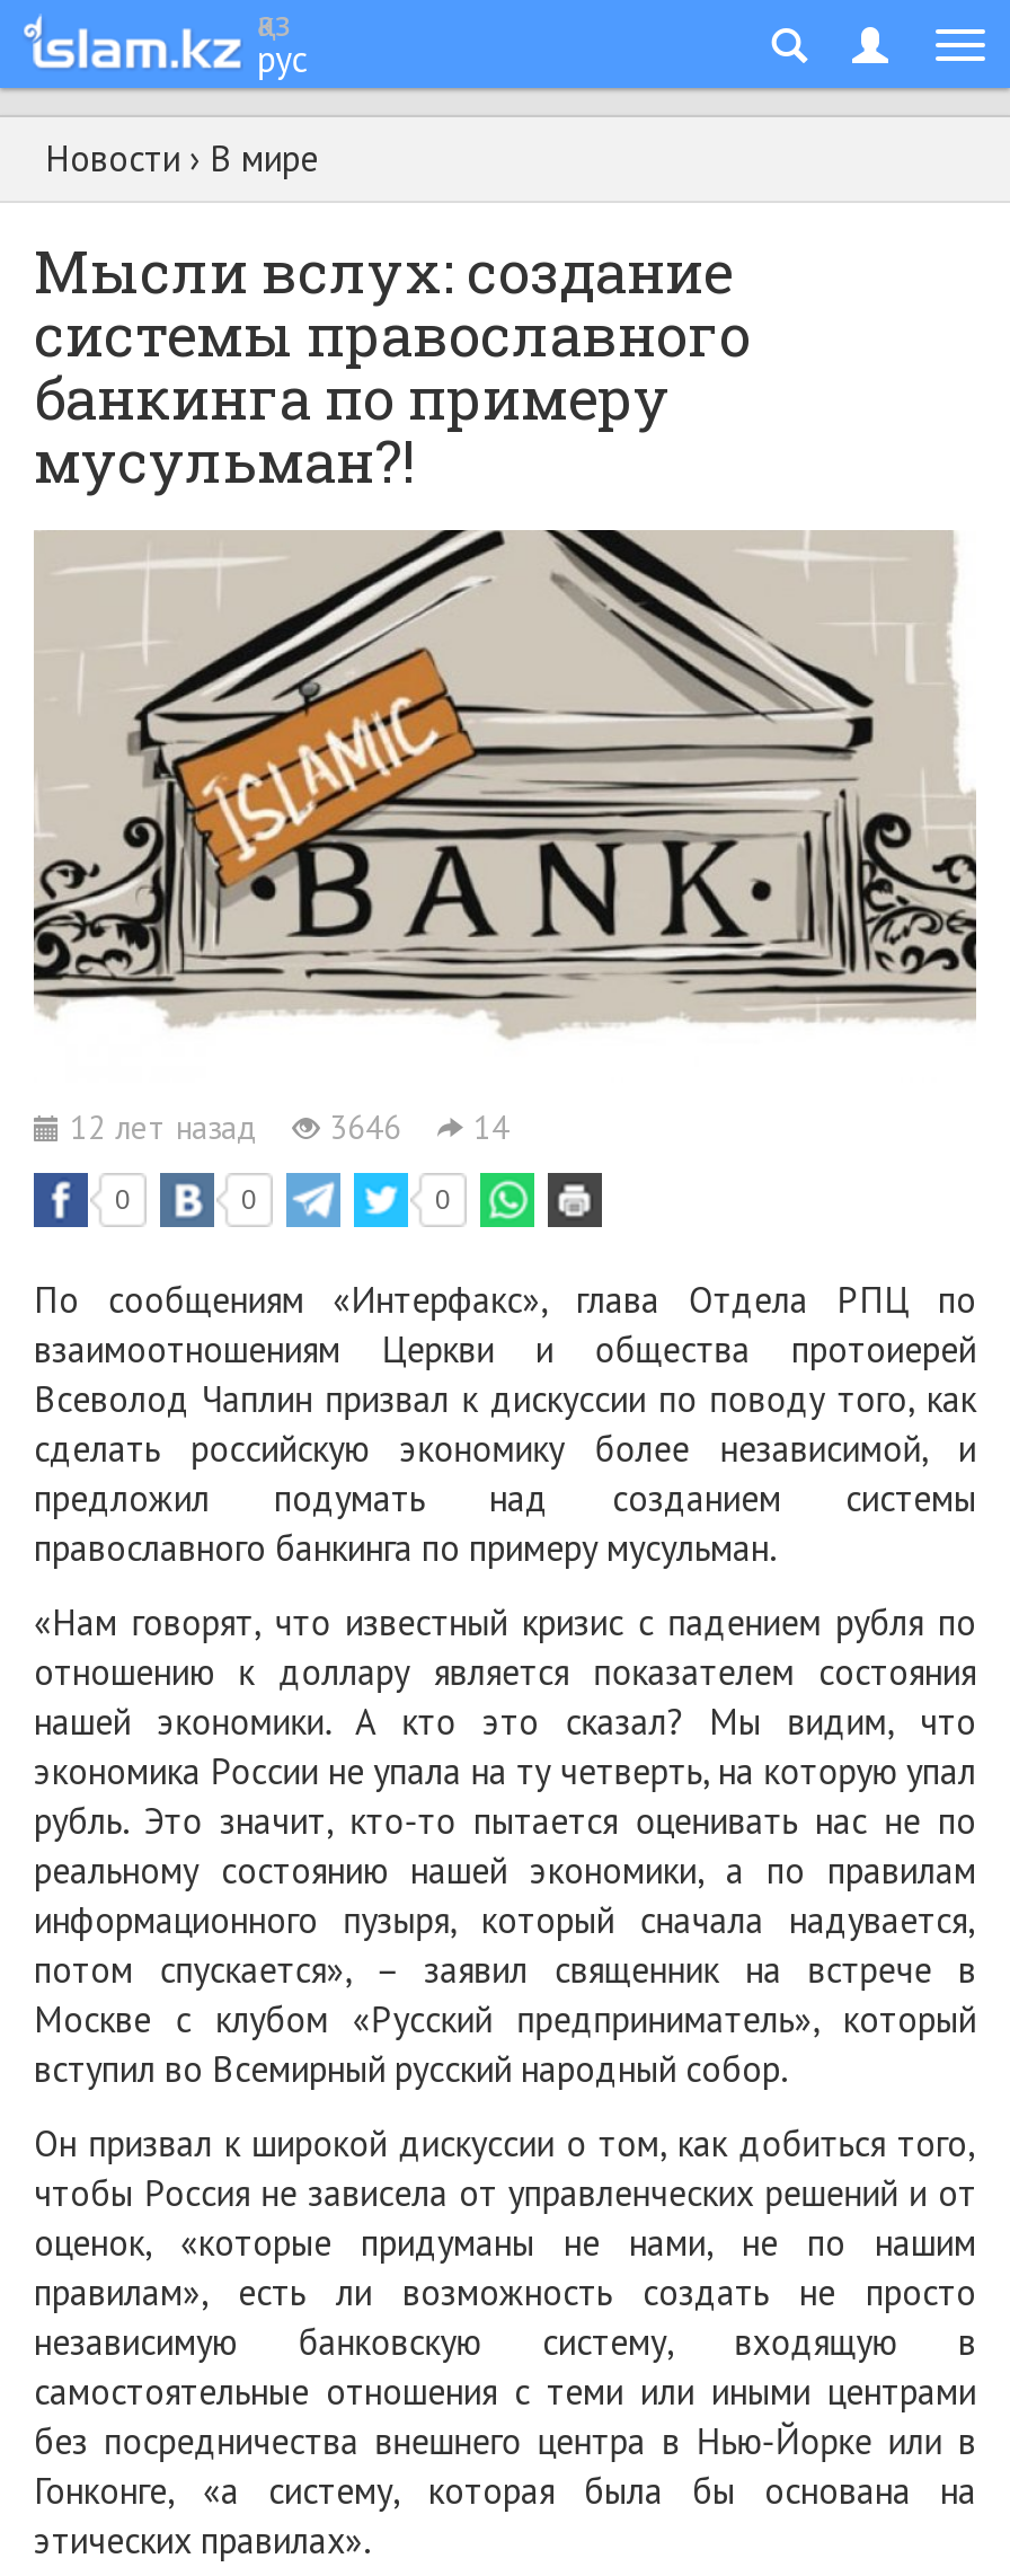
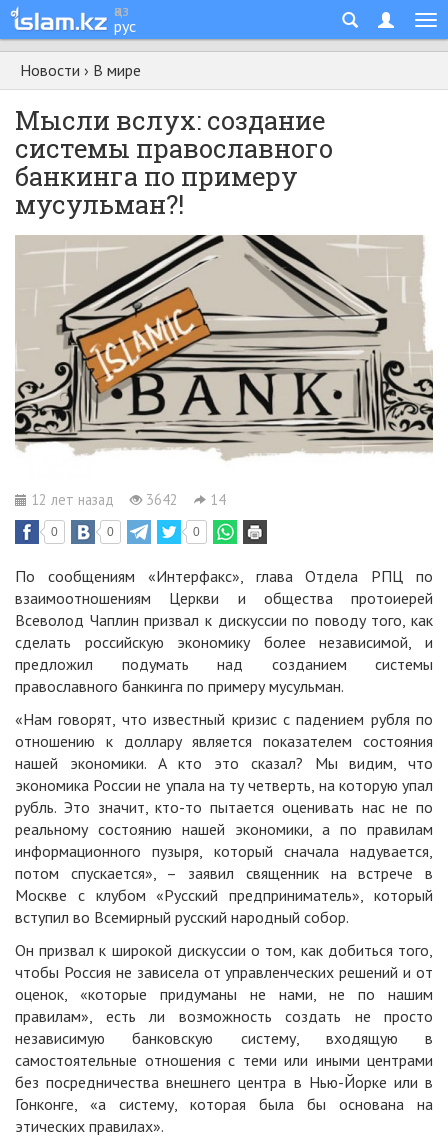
- 3646
+ 3642
